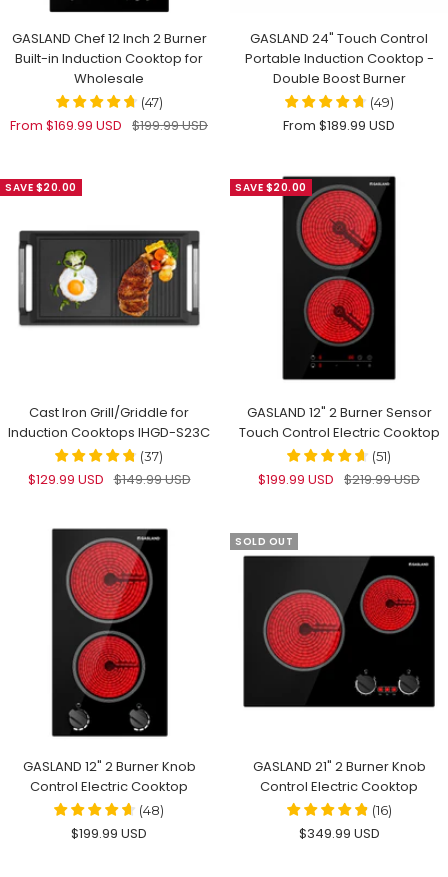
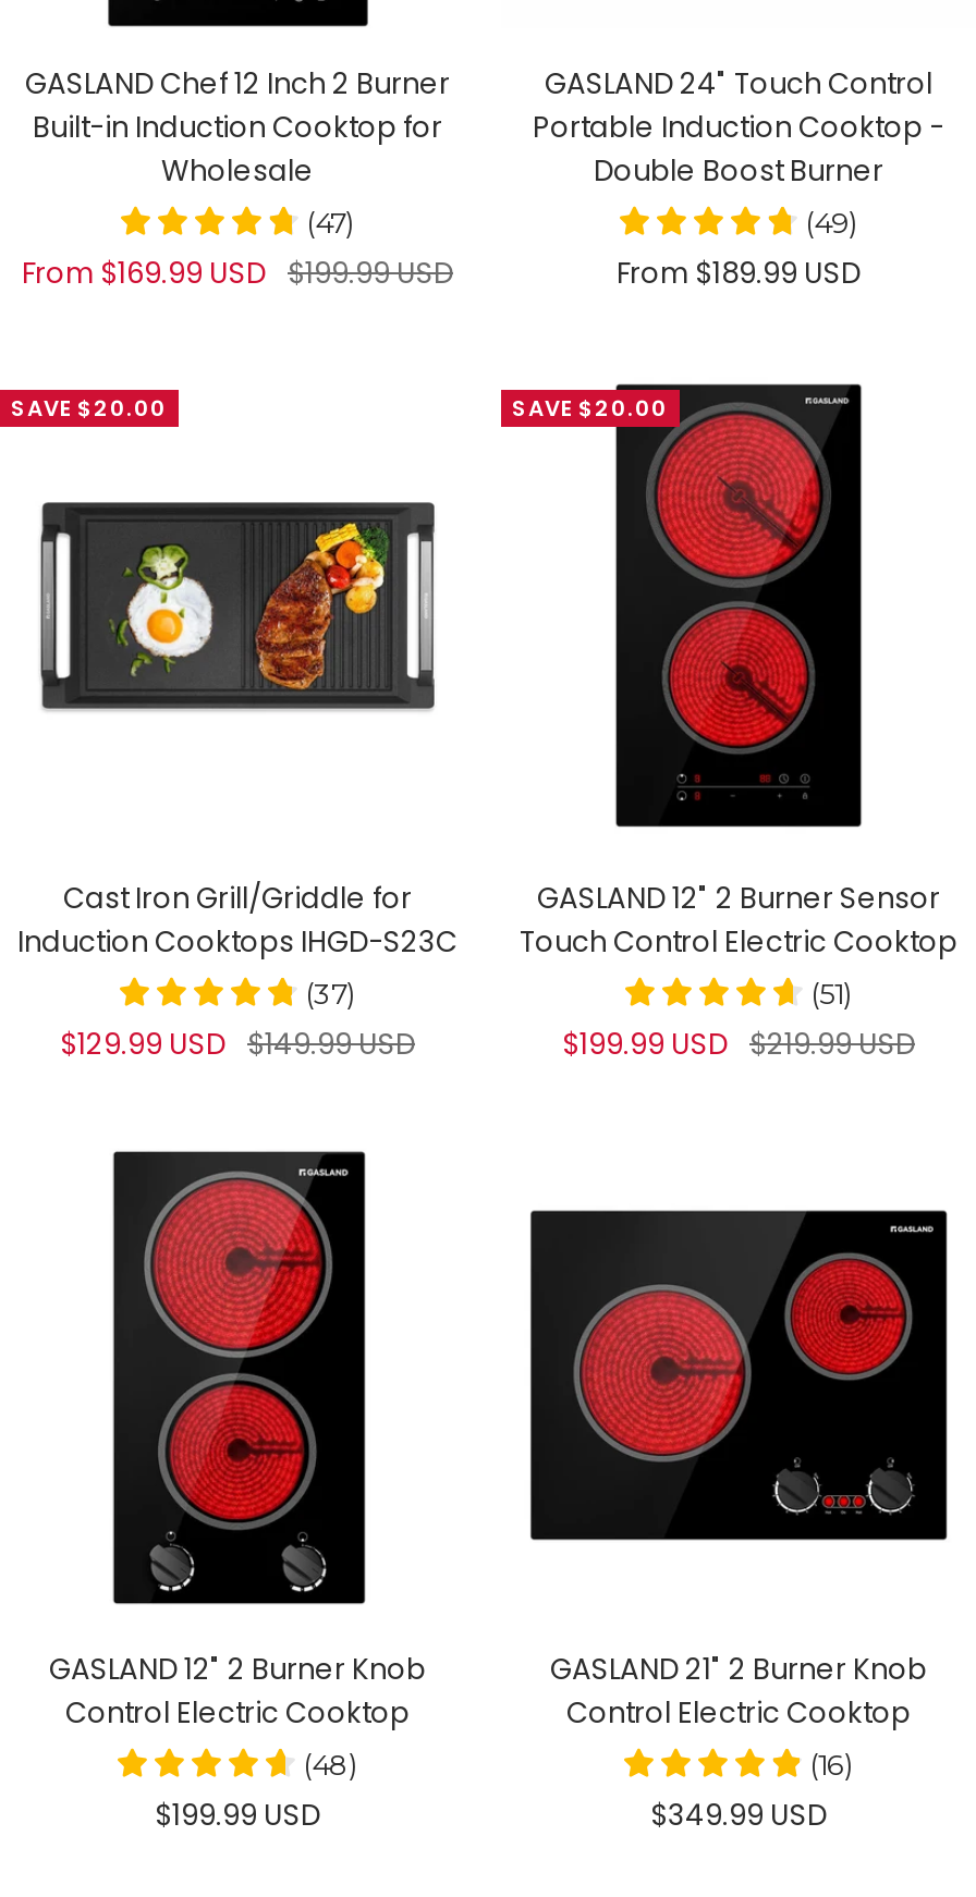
- SOLD OUT
